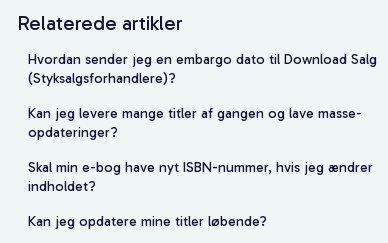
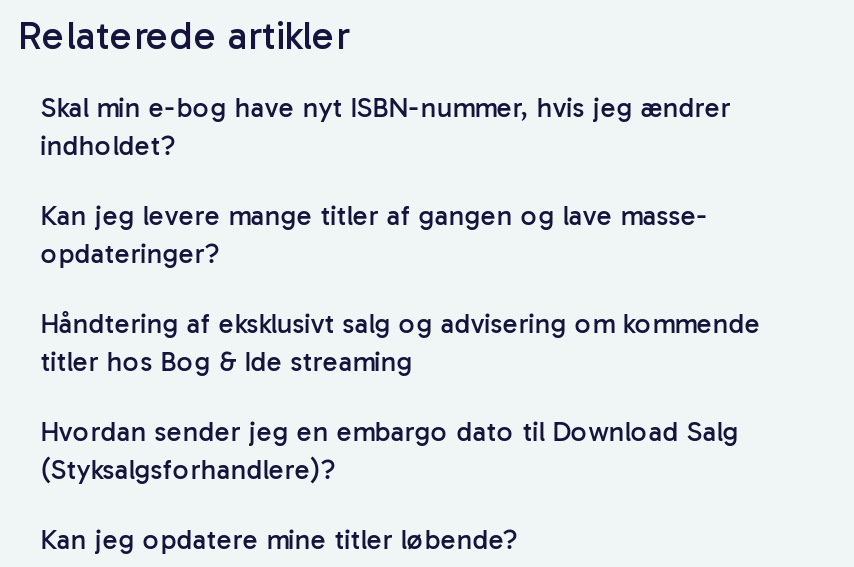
+ Håndtering af eksklusivt salg og advisering om kommende
+ titler hos Bog & Ide streaming

moved down: Hvordan sender jeg en embargo dato til Download Salg | (Styksalgsforhandlere)?

moved up: Kan jeg levere mange titler af gangen og lave masse- | opdateringer? | Skal min e-bog have nyt ISBN-nummer, hvis jeg ændrer | indholdet?
